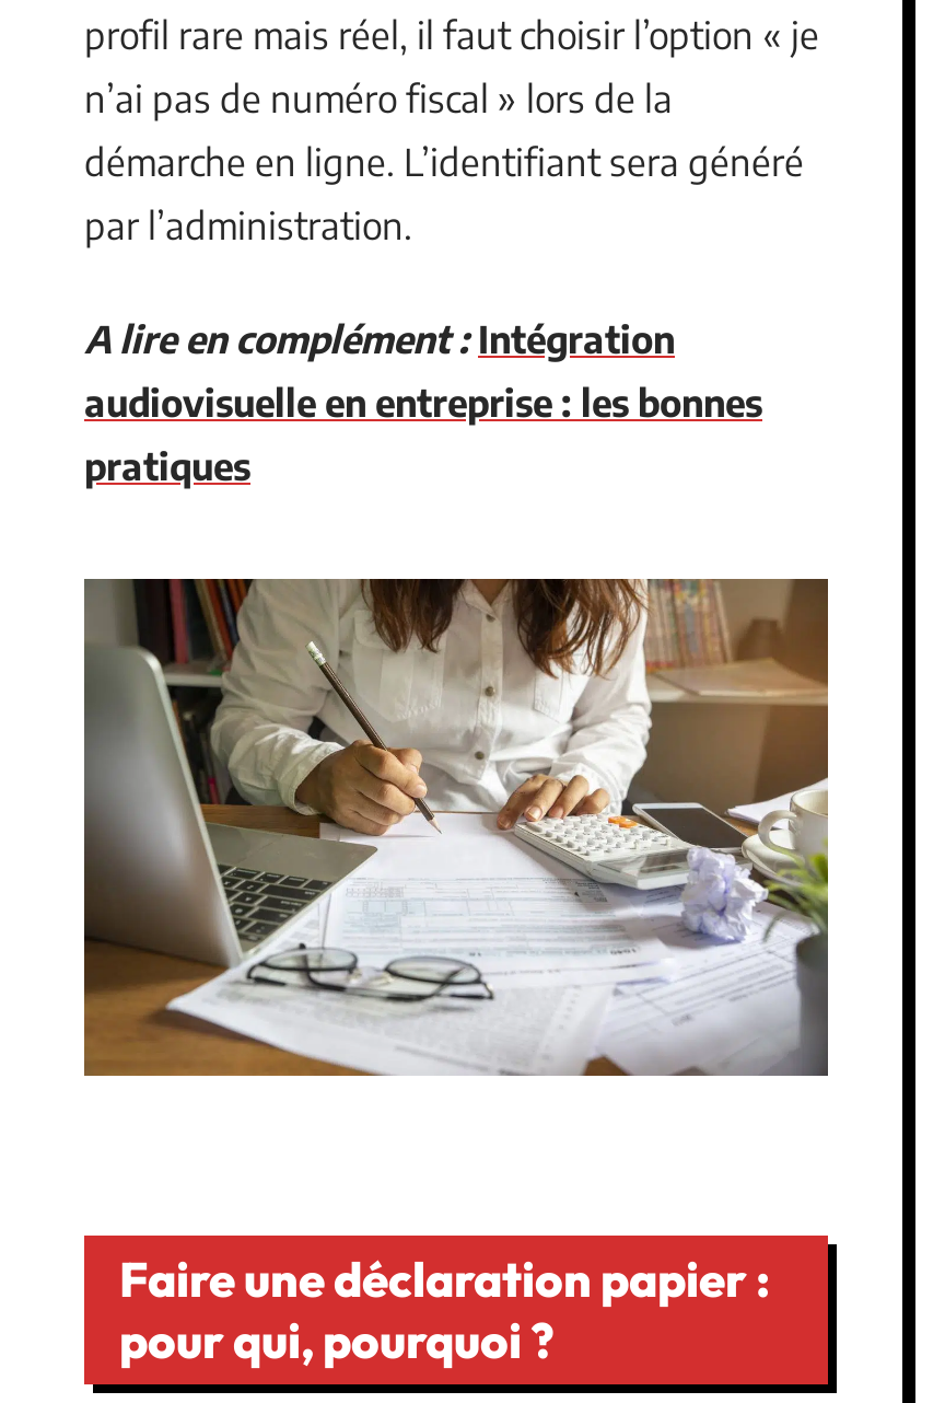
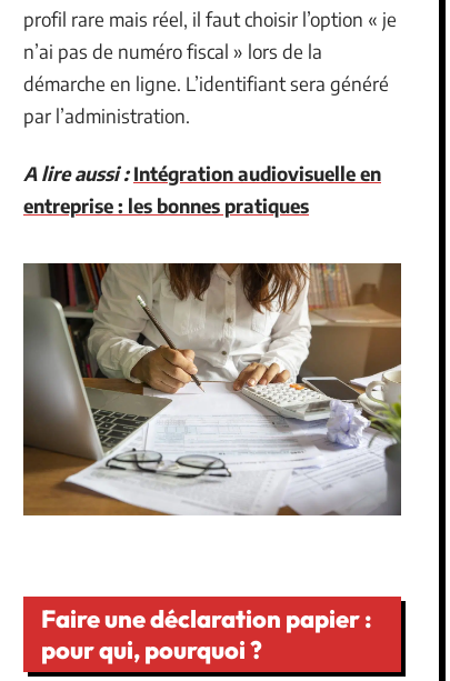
- A lire en complément : Intégration
- audiovisuelle en entreprise : les bonnes
- pratiques
+ A lire aussi : Intégration audiovisuelle en
+ entreprise : les bonnes pratiques
